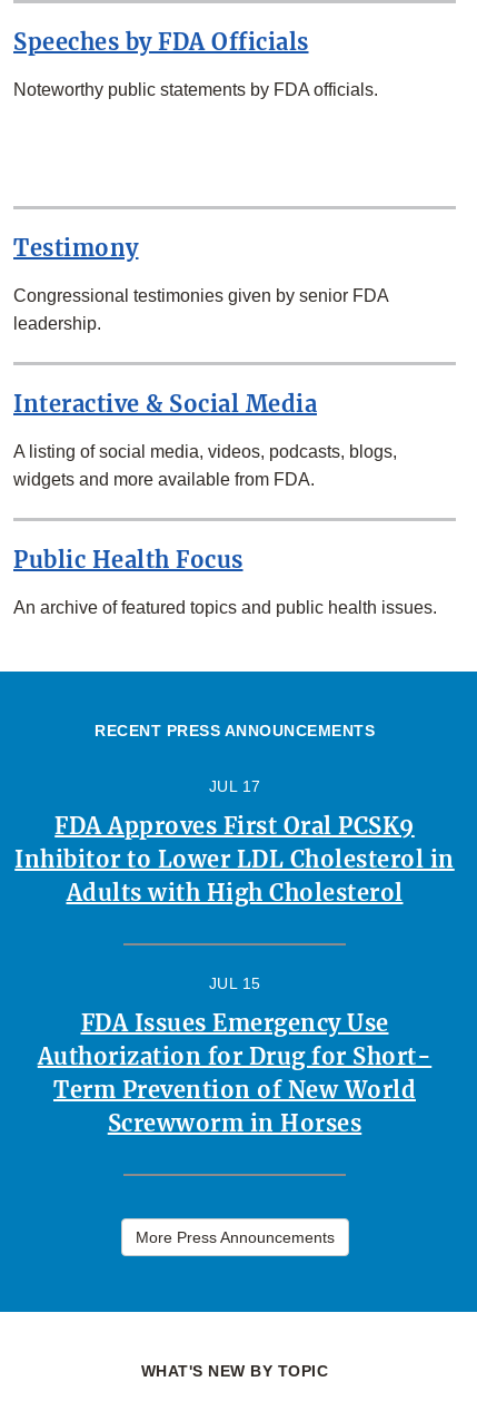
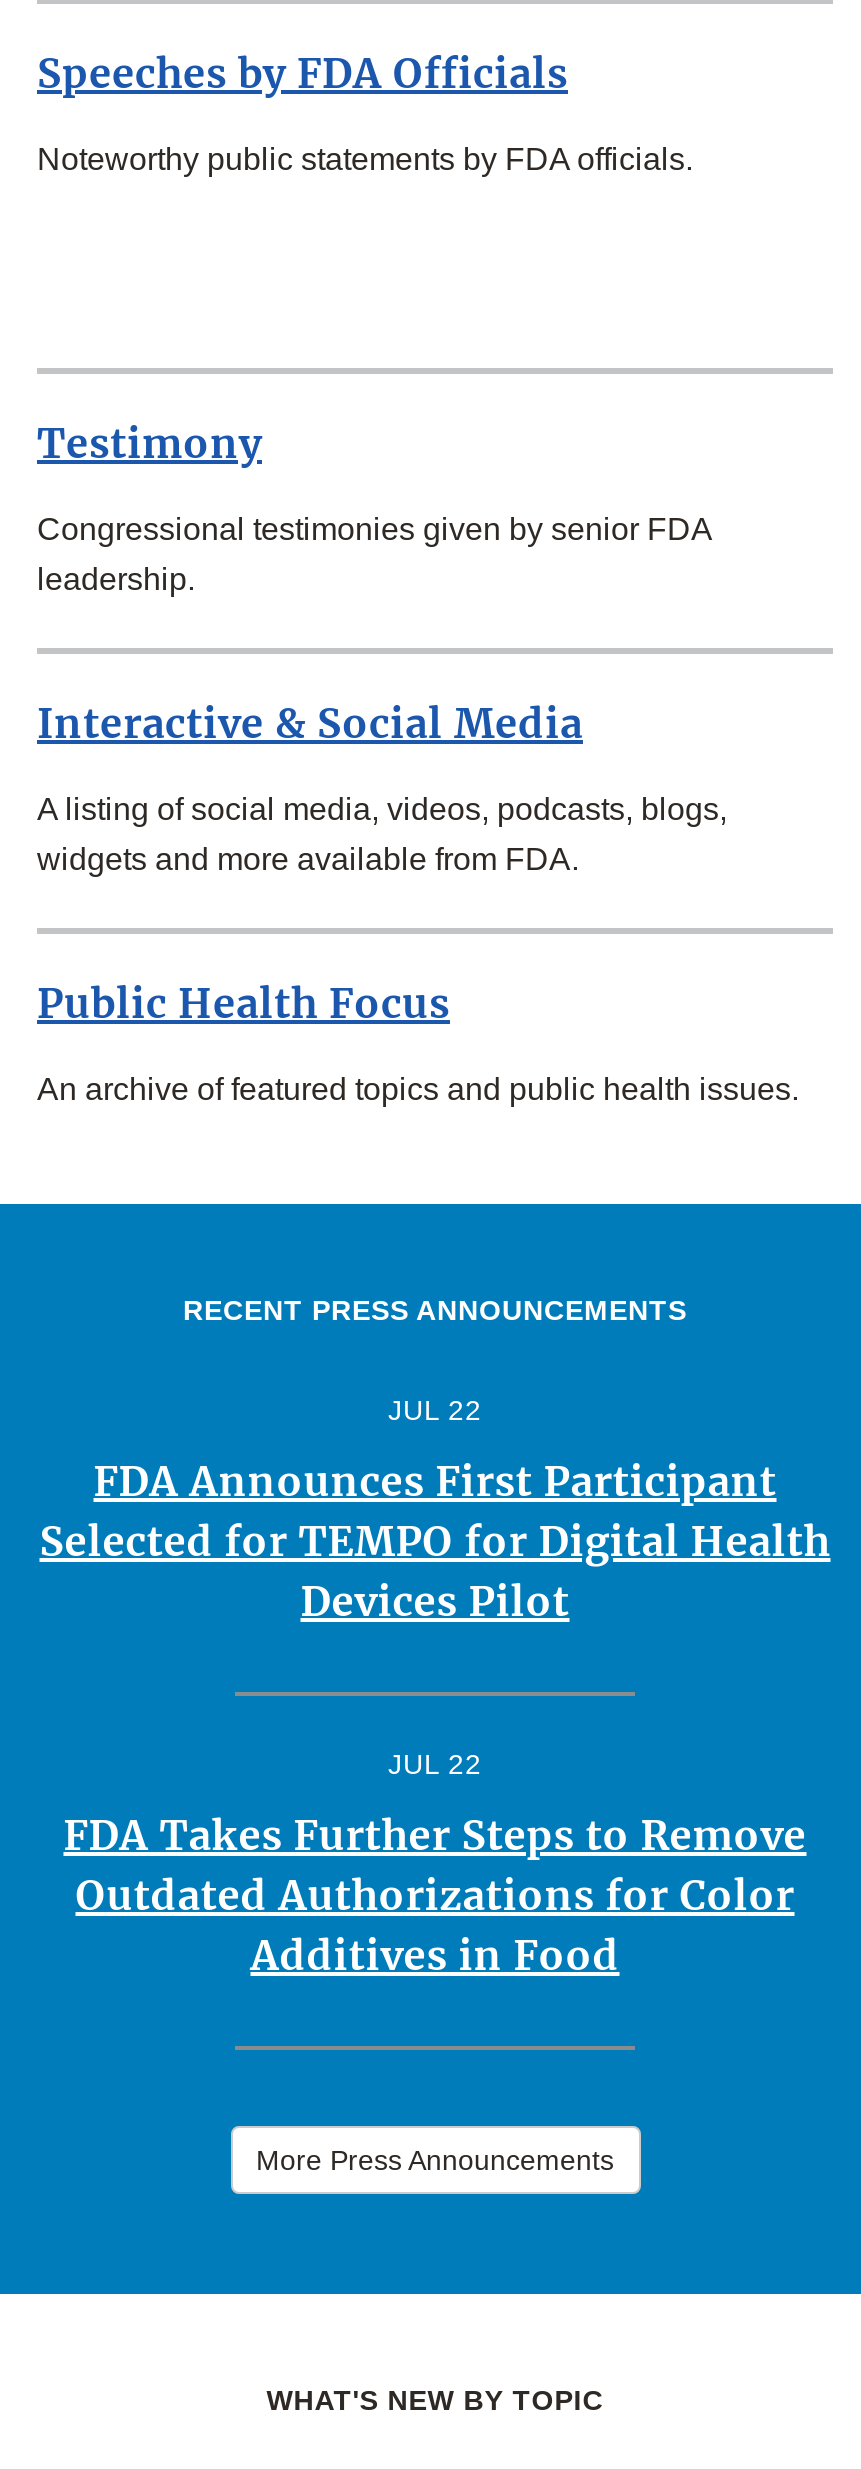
- JUL 17
+ JUL 22

- FDA Approves First Oral PCSK9
- Inhibitor to Lower LDL Cholesterol in
- Adults with High Cholesterol
+ FDA Announces First Participant
+ Selected for TEMPO for Digital Health
+ Devices Pilot

- JUL 15
+ JUL 22

- FDA Issues Emergency Use
- Authorization for Drug for Short-
- Term Prevention of New World
- Screwworm in Horses
+ FDA Takes Further Steps to Remove
+ Outdated Authorizations for Color
+ Additives in Food
